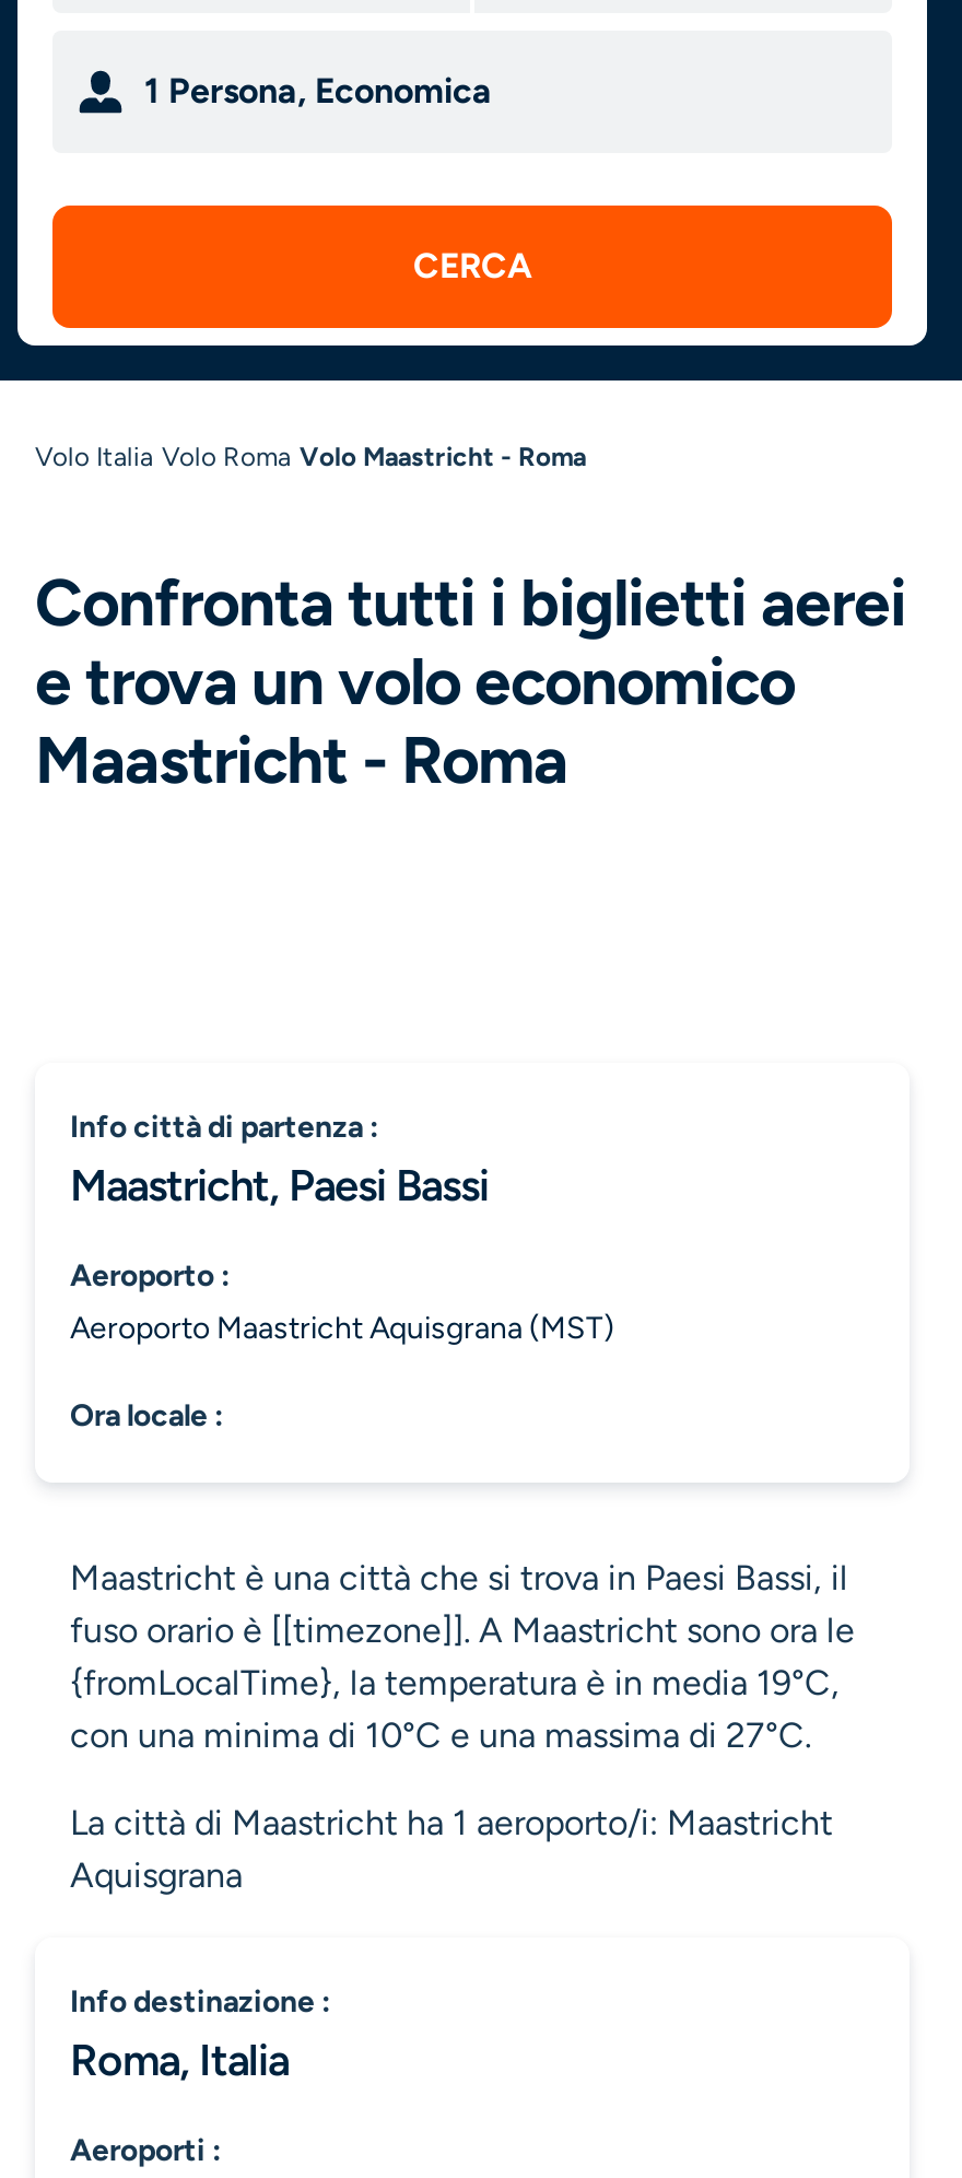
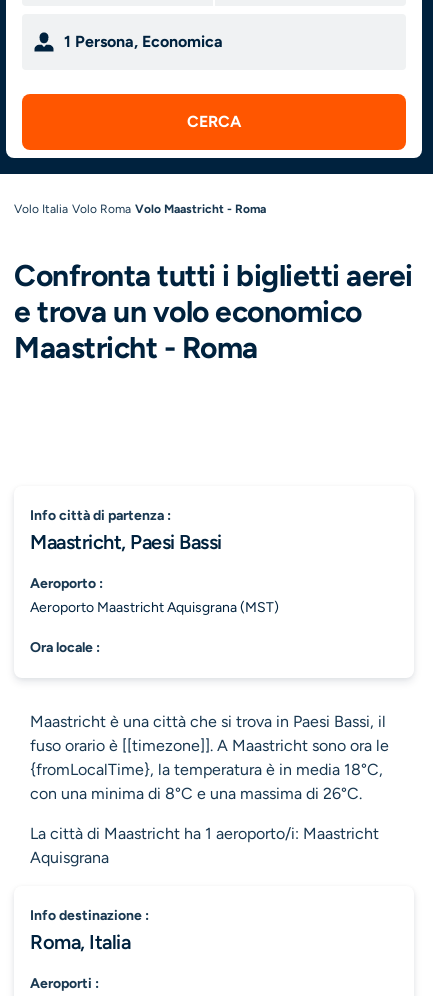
- {fromLocalTime}, la temperatura è in media 19°C,
+ {fromLocalTime}, la temperatura è in media 18°C,

- con una minima di 10°C e una massima di 27°C.
+ con una minima di 8°C e una massima di 26°C.
